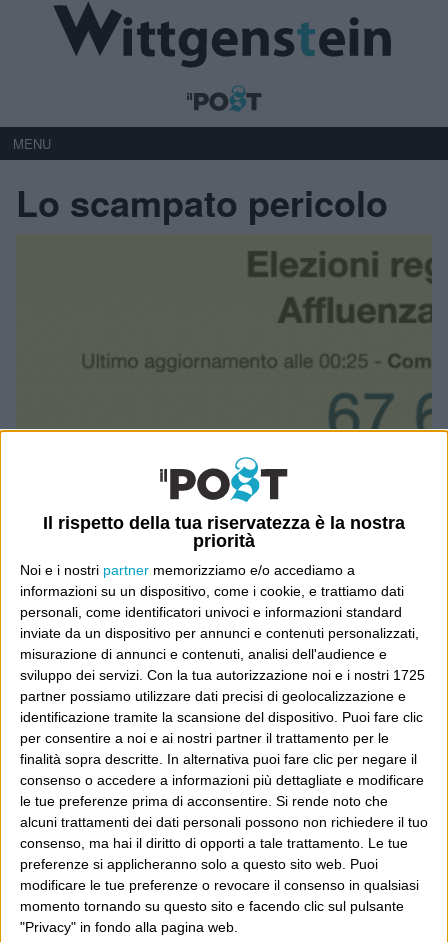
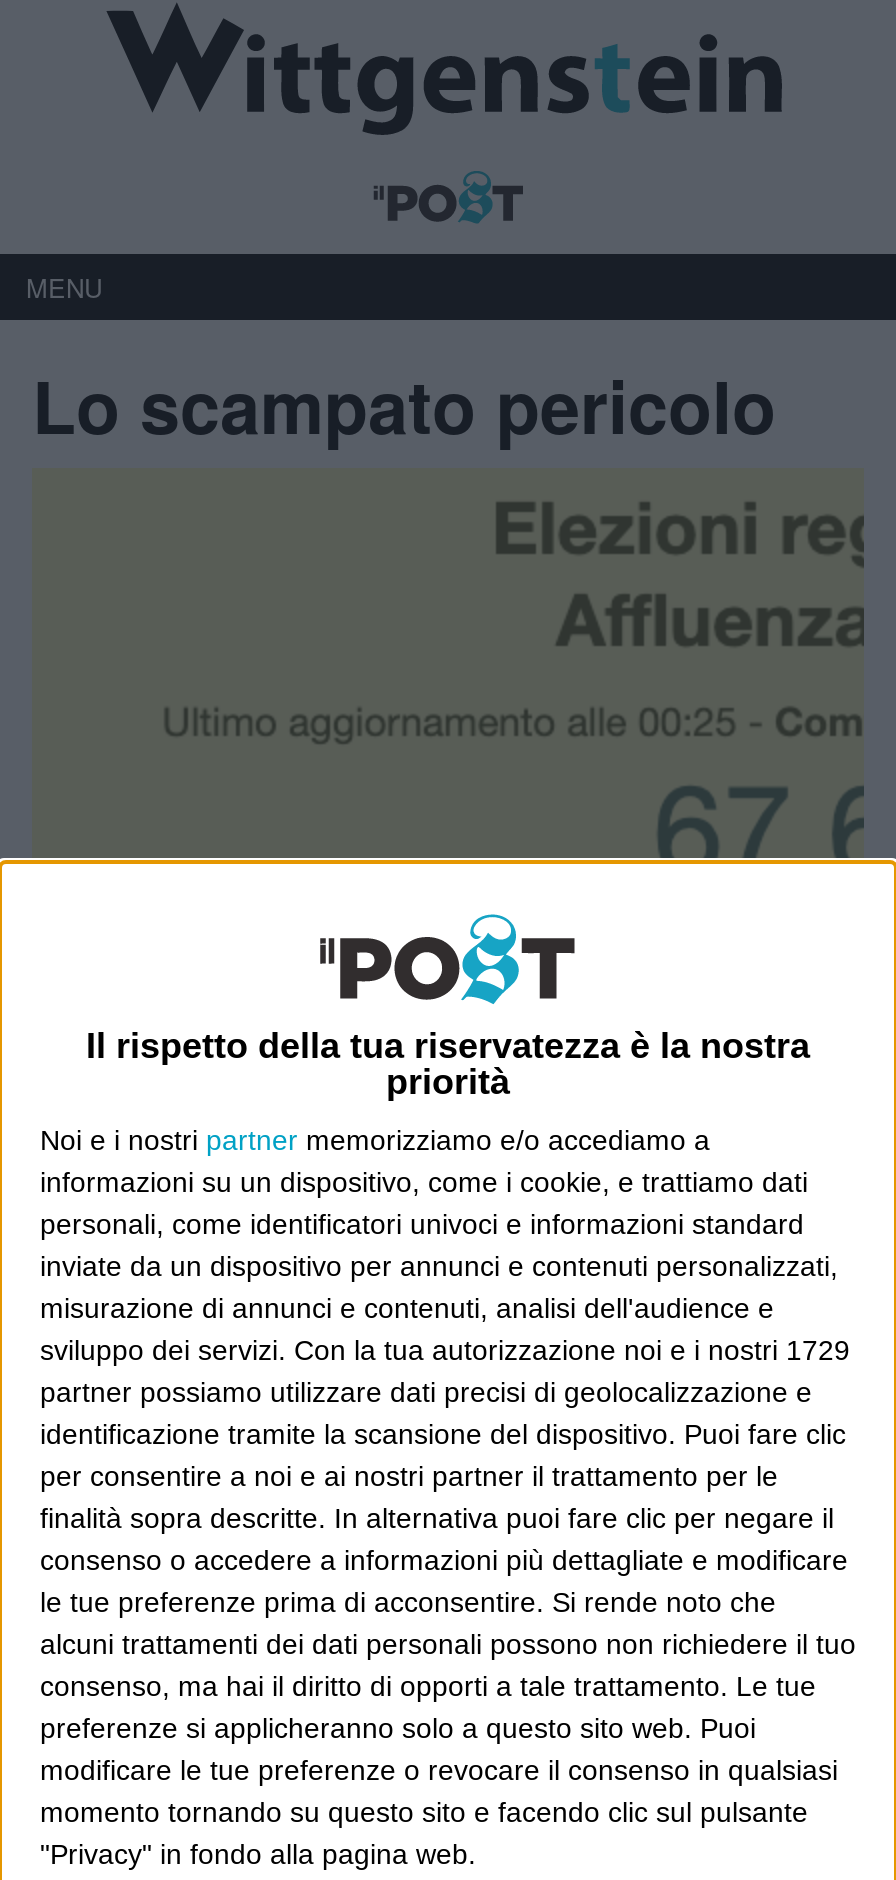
- sviluppo dei servizi. Con la tua autorizzazione noi e i nostri 1725
+ sviluppo dei servizi. Con la tua autorizzazione noi e i nostri 1729
